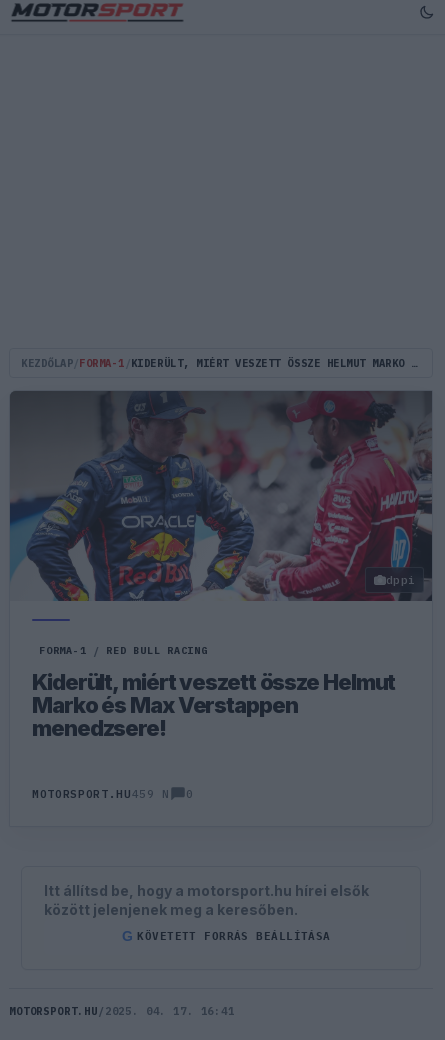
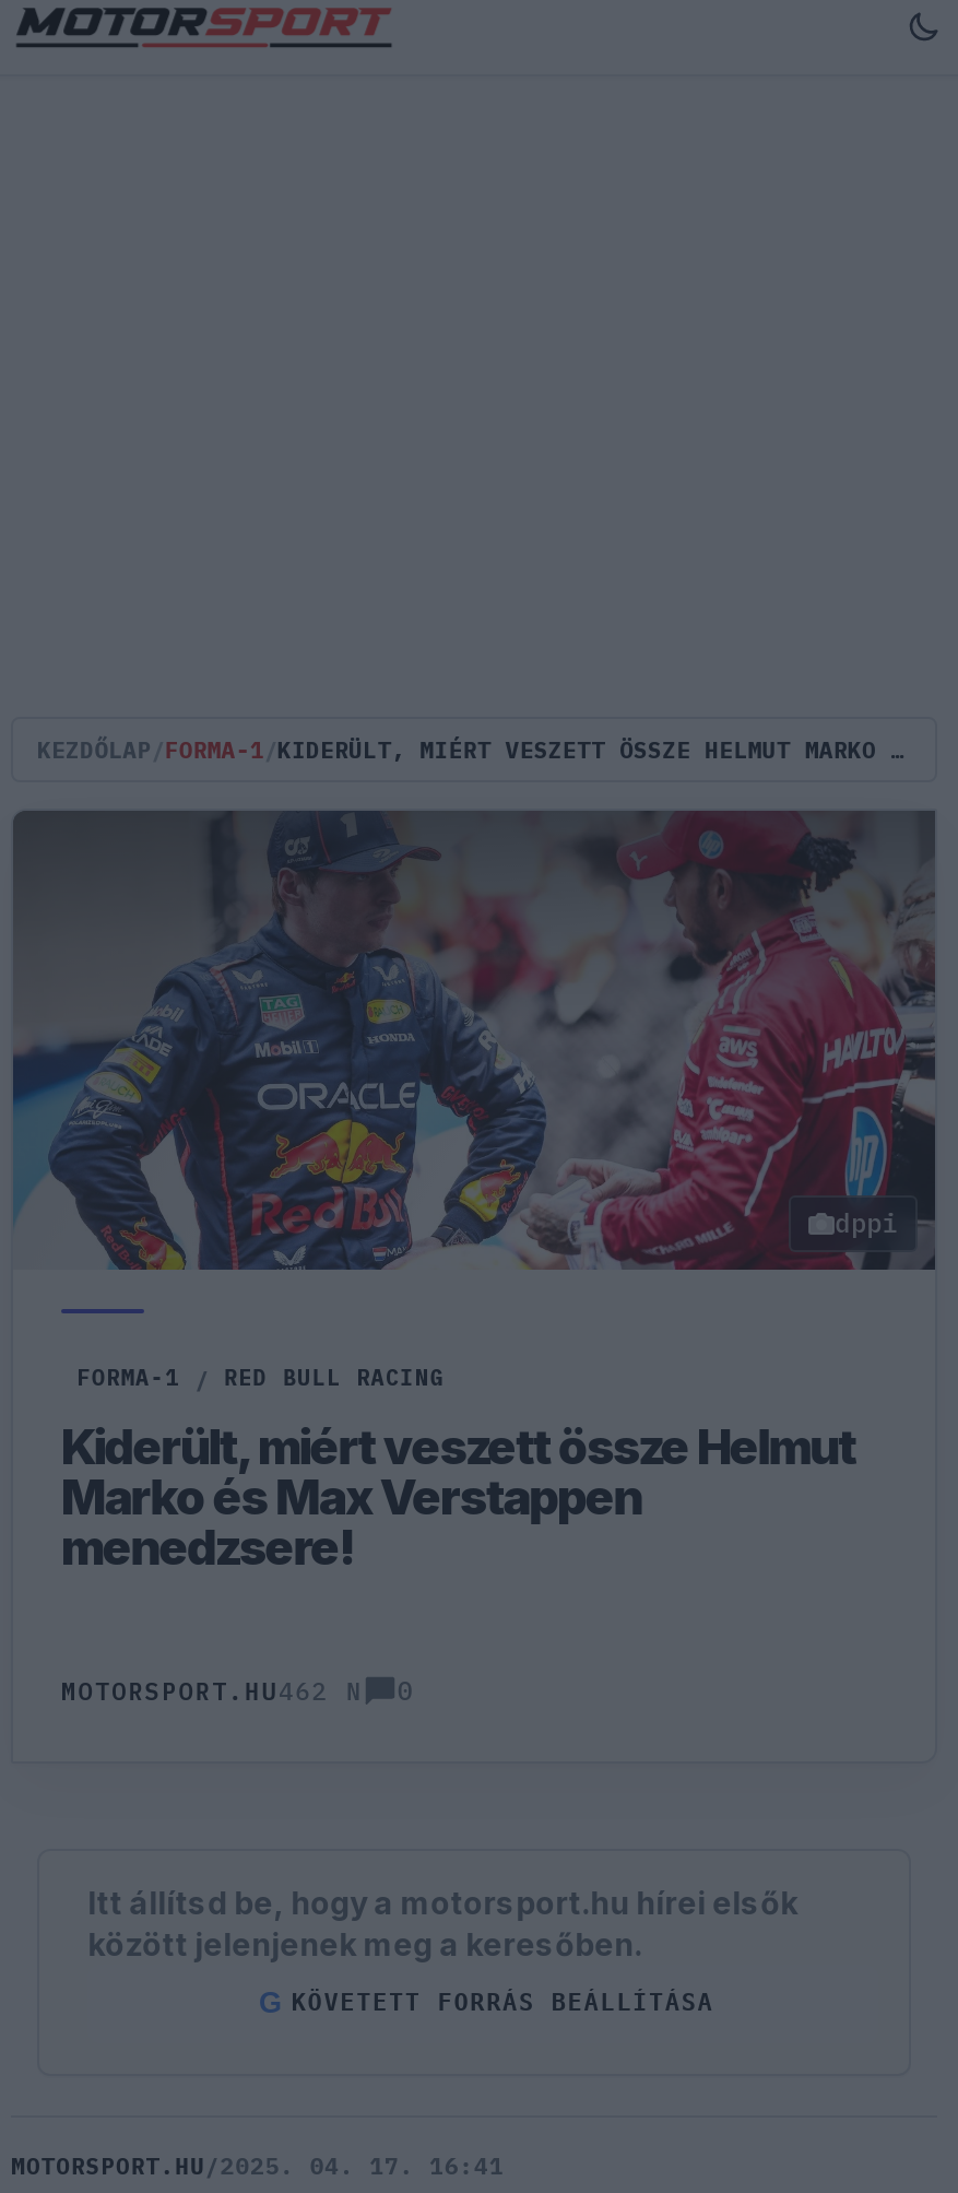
- MOTORSPORT.HU459 N
+ MOTORSPORT.HU462 N
